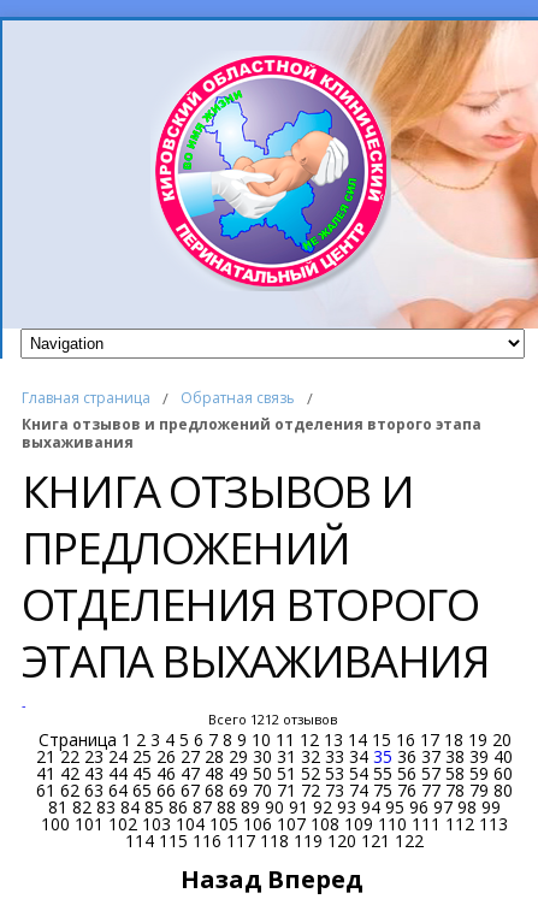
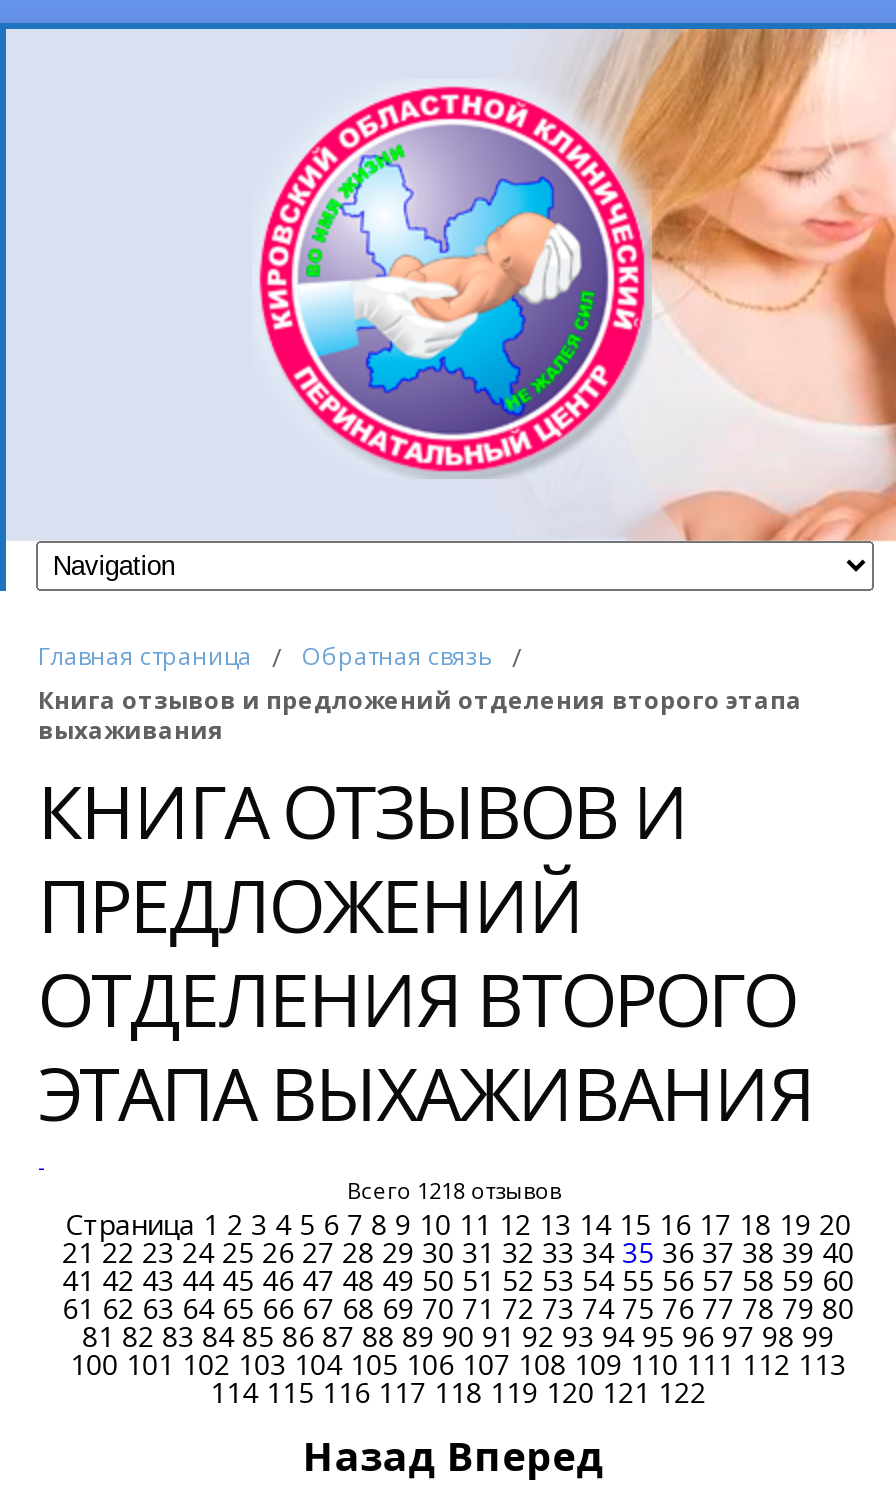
- Всего 1212 отзывов
+ Всего 1218 отзывов
